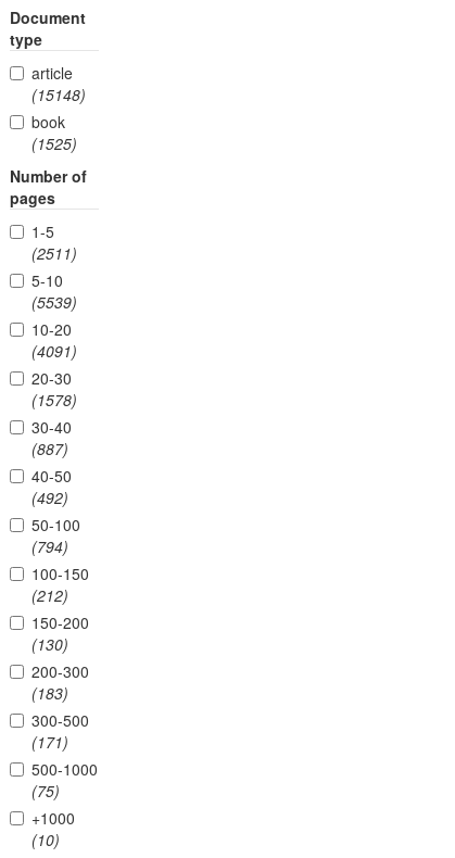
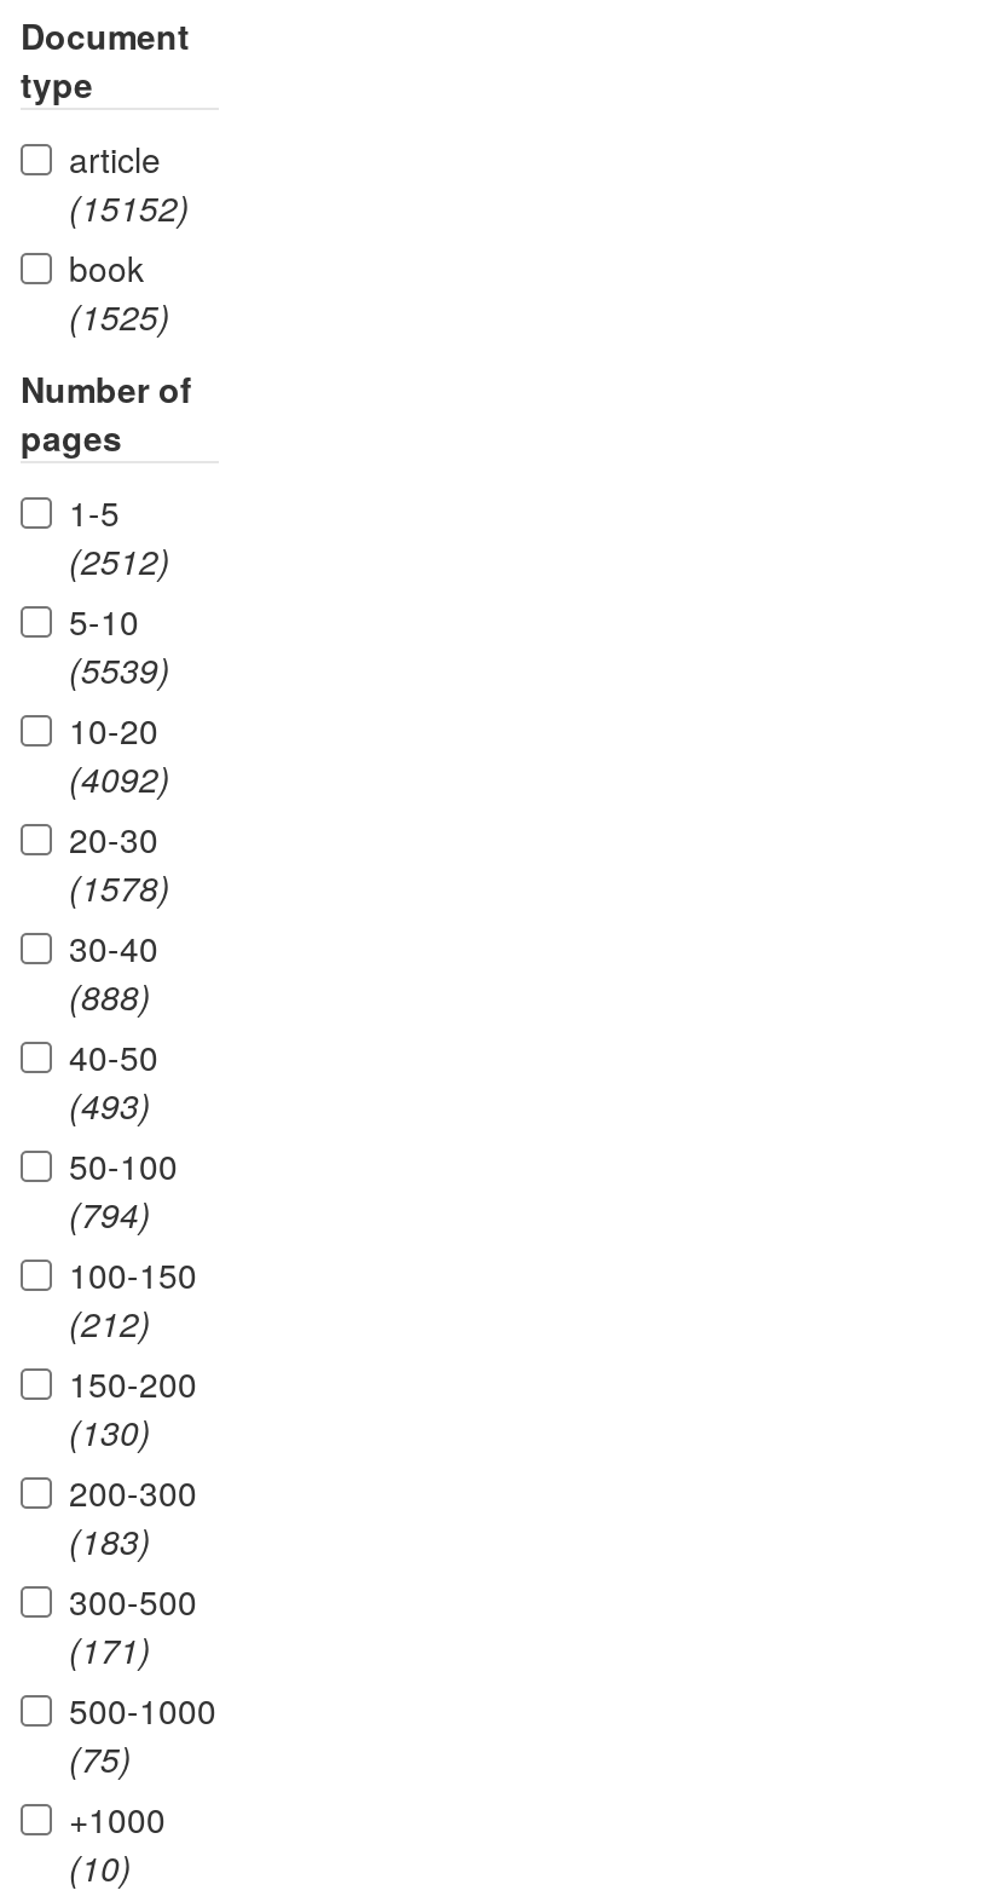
- (15148)
+ (15152)

- (2511)
+ (2512)

- (4091)
+ (4092)

- (887)
+ (888)

- (492)
+ (493)
